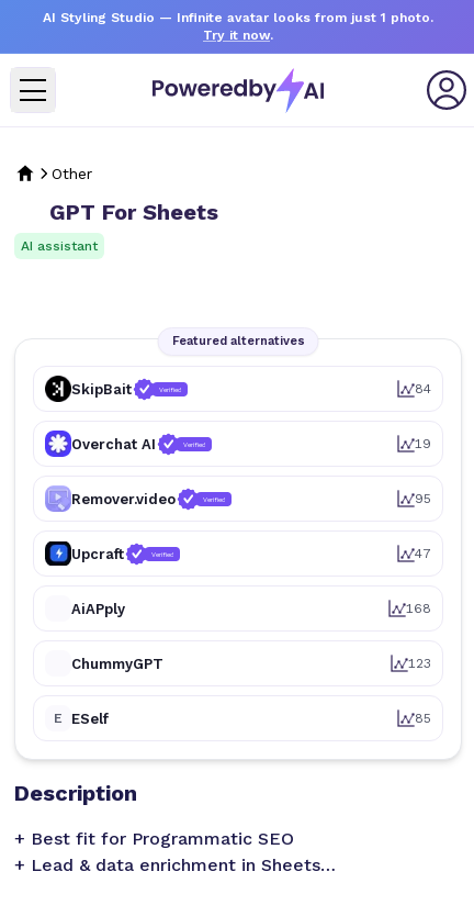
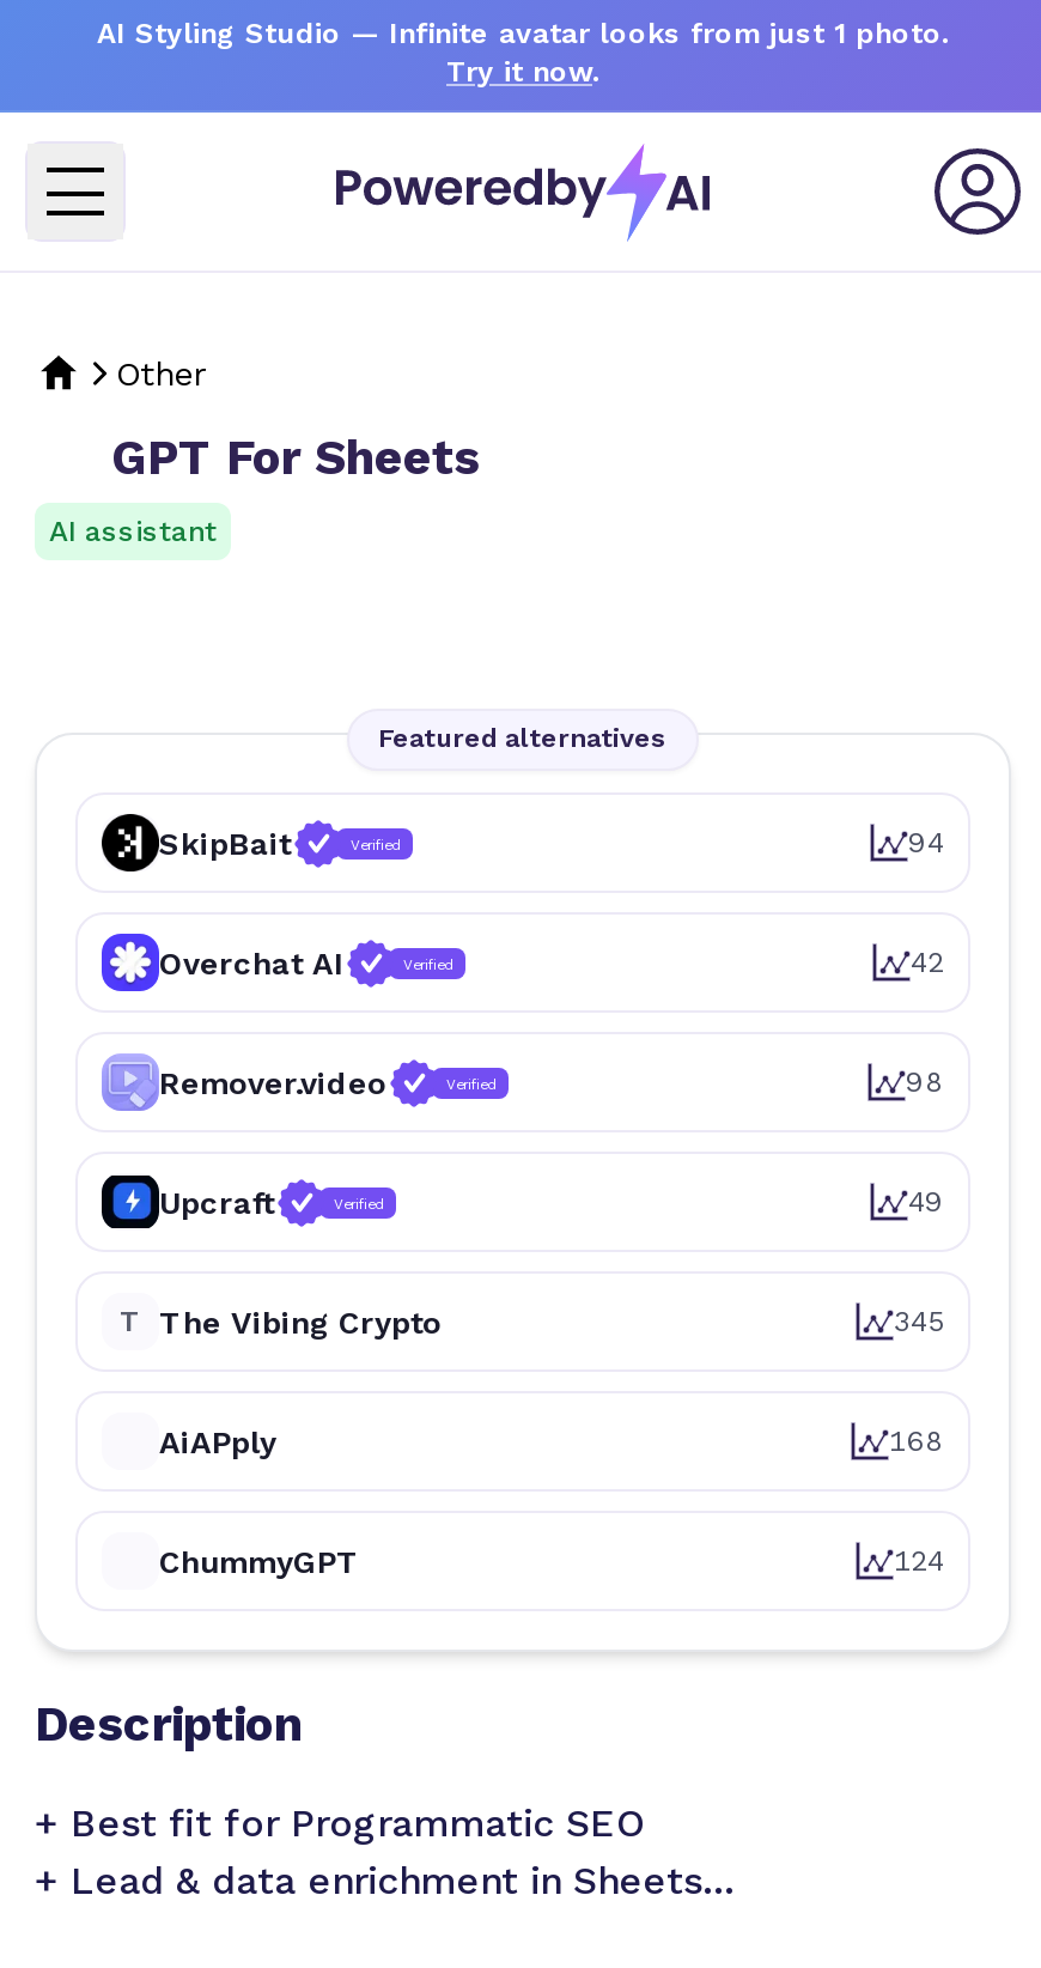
- 84
+ 94

- 19
+ 42

- 95
+ 98

- 47
+ 49
+ T The Vibing Crypto
+ 345

moved down: AiAPply | 168 | ChummyGPT

- 123
- E ESelf
- 85
+ 124
